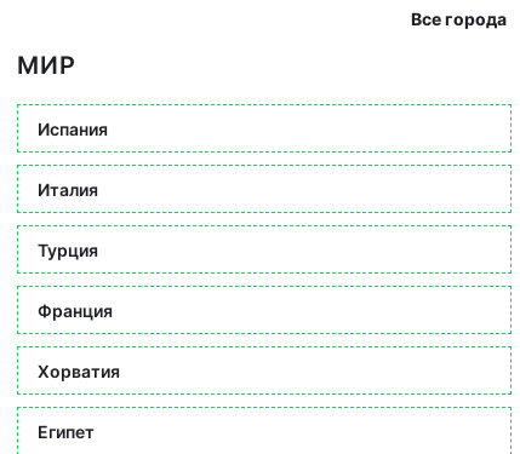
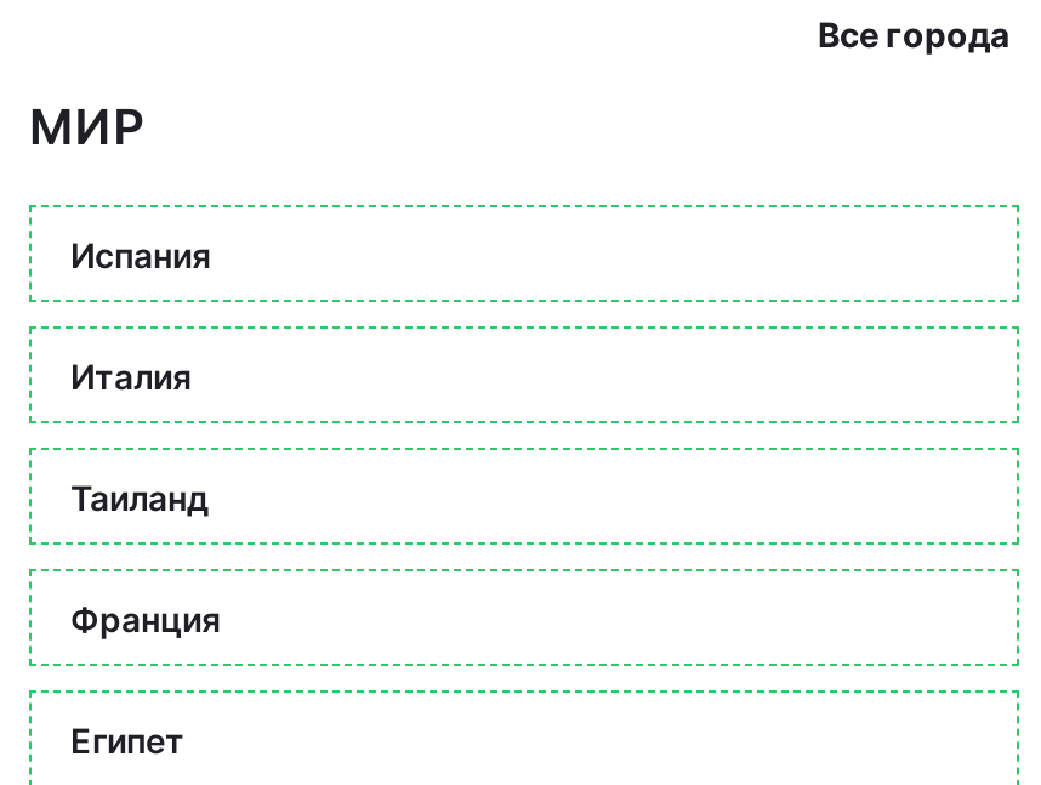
- Турция
+ Таиланд

- Хорватия
